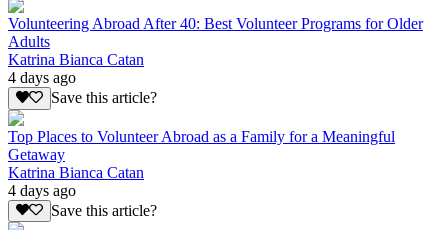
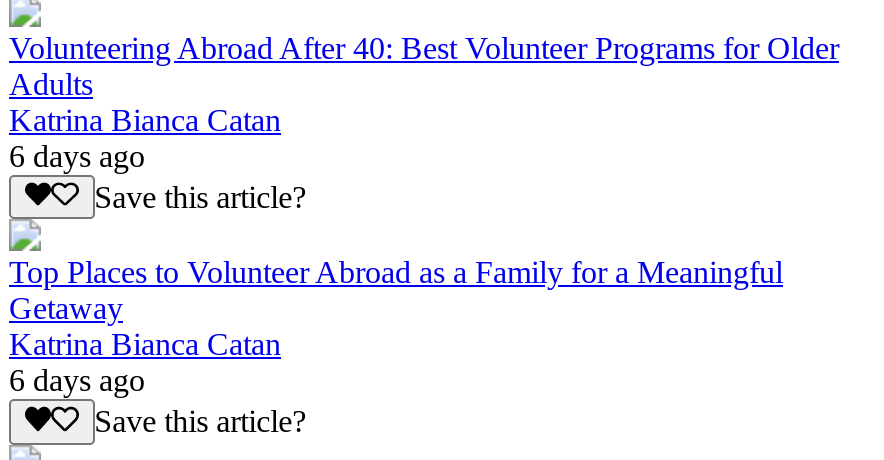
- 4 days ago
+ 6 days ago

- 4 days ago
+ 6 days ago
